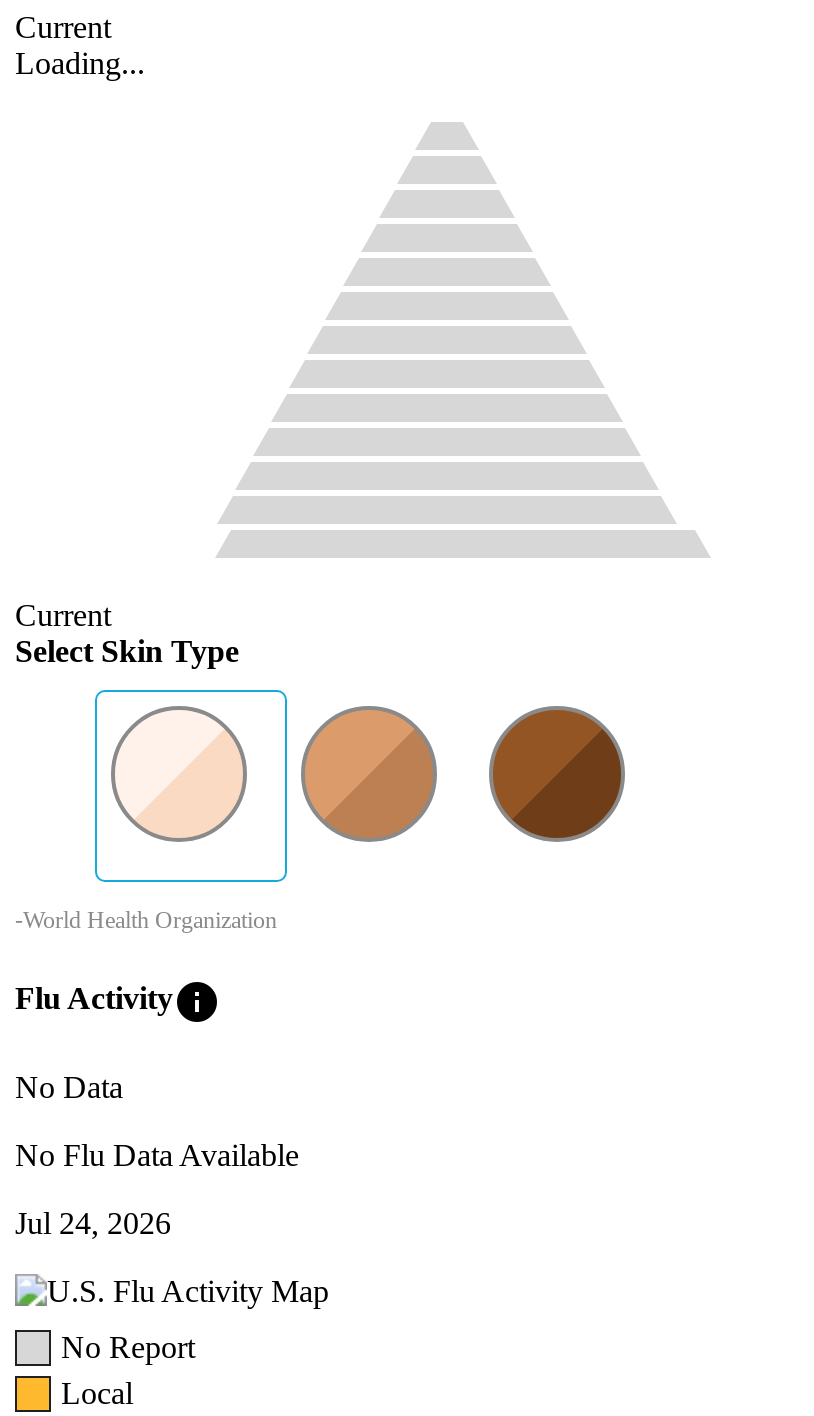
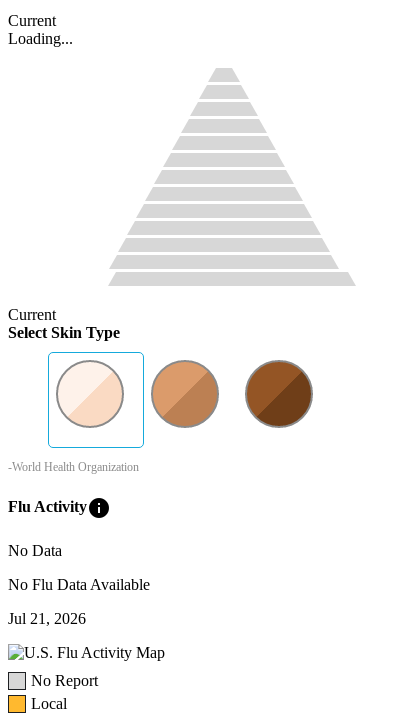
- Jul 24, 2026
+ Jul 21, 2026
